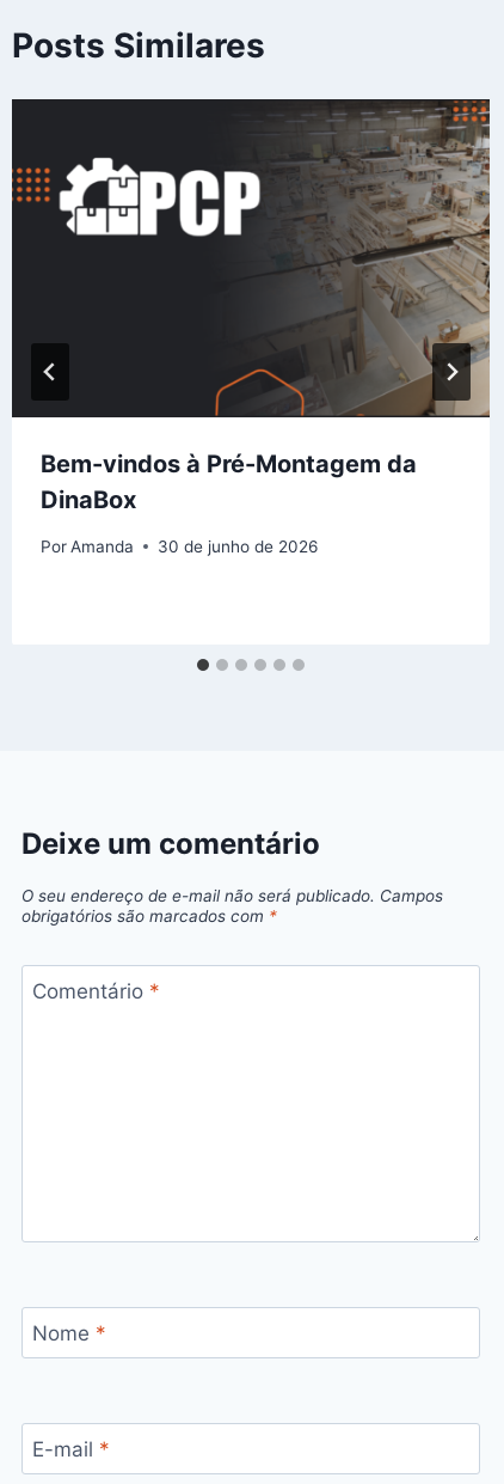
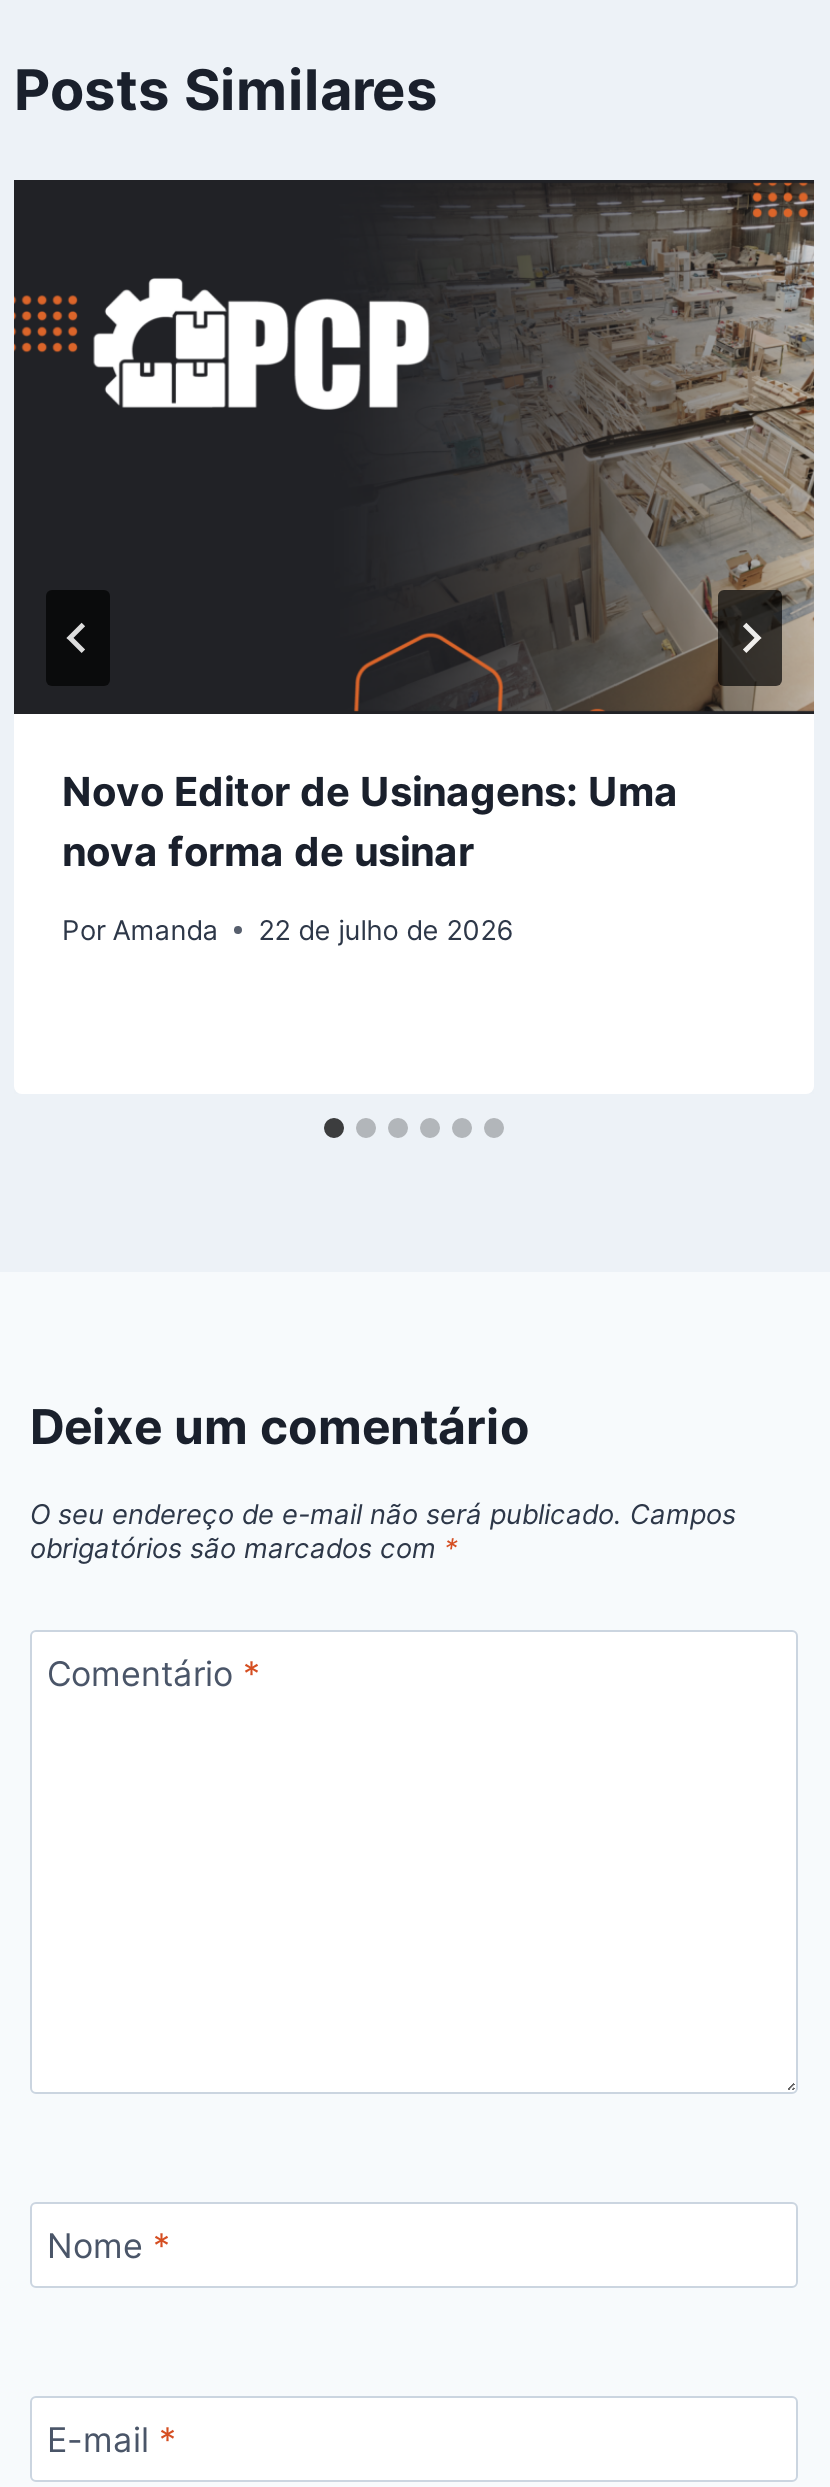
- Bem-vindos à Pré-Montagem da
- DinaBox
+ Novo Editor de Usinagens: Uma
+ nova forma de usinar

- Por Amanda 30 de junho de 2026
+ Por Amanda 22 de julho de 2026
